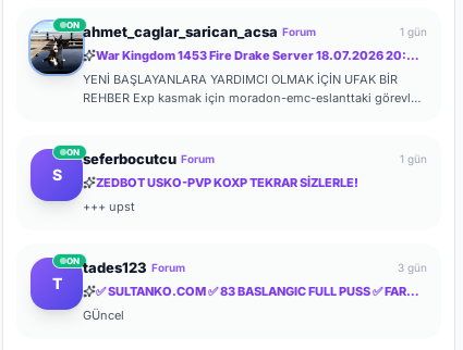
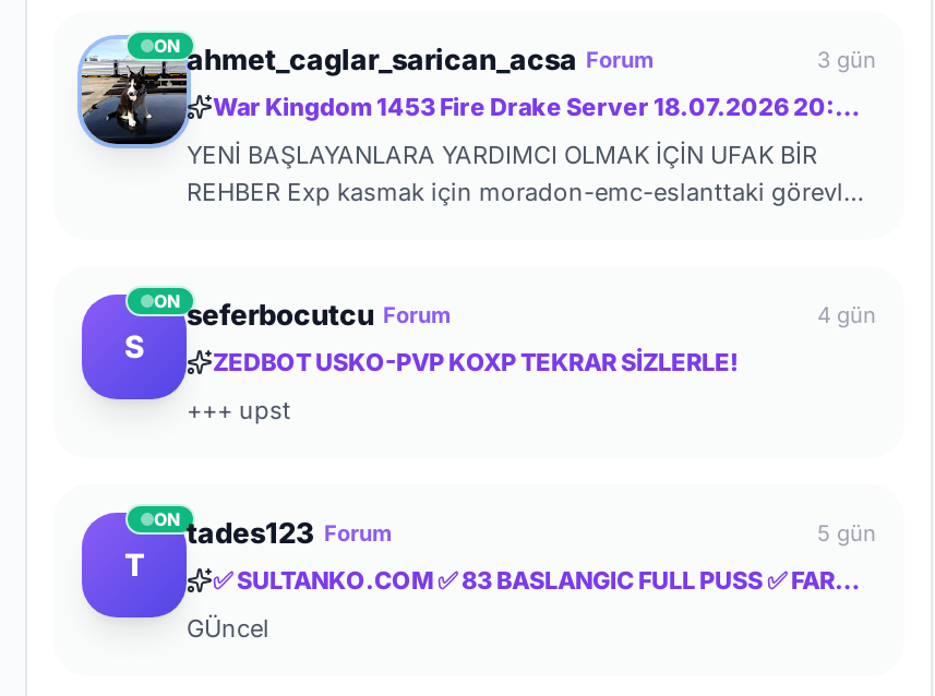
- 1 gün
+ 3 gün

- 1 gün
+ 4 gün

- 3 gün
+ 5 gün
